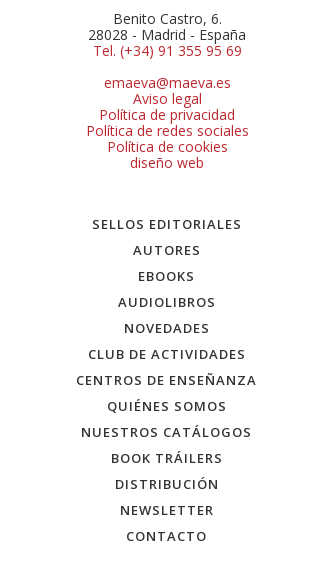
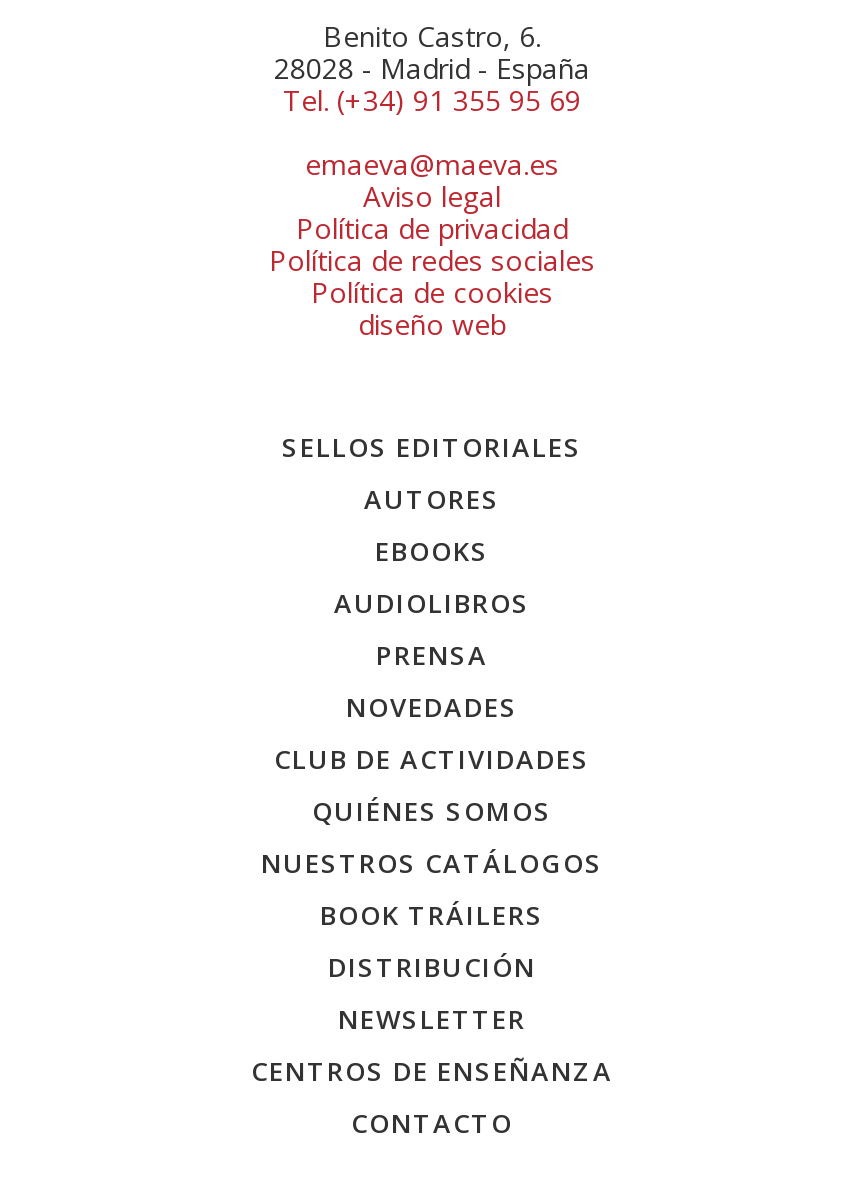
+ PRENSA

moved down: CENTROS DE ENSEÑANZA
